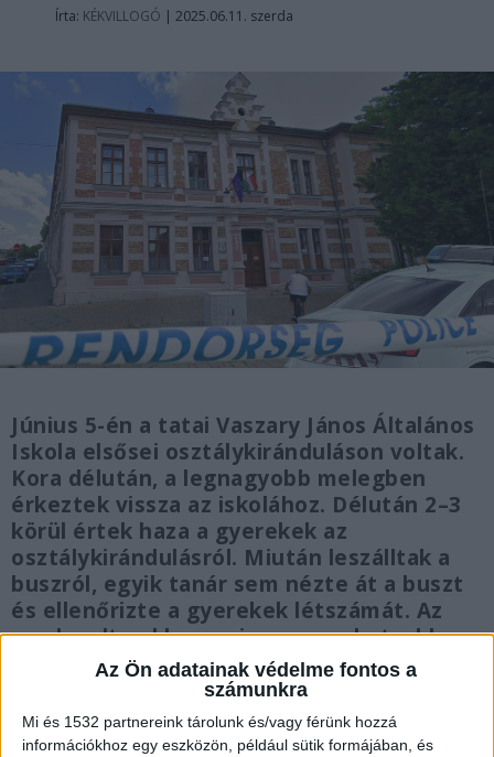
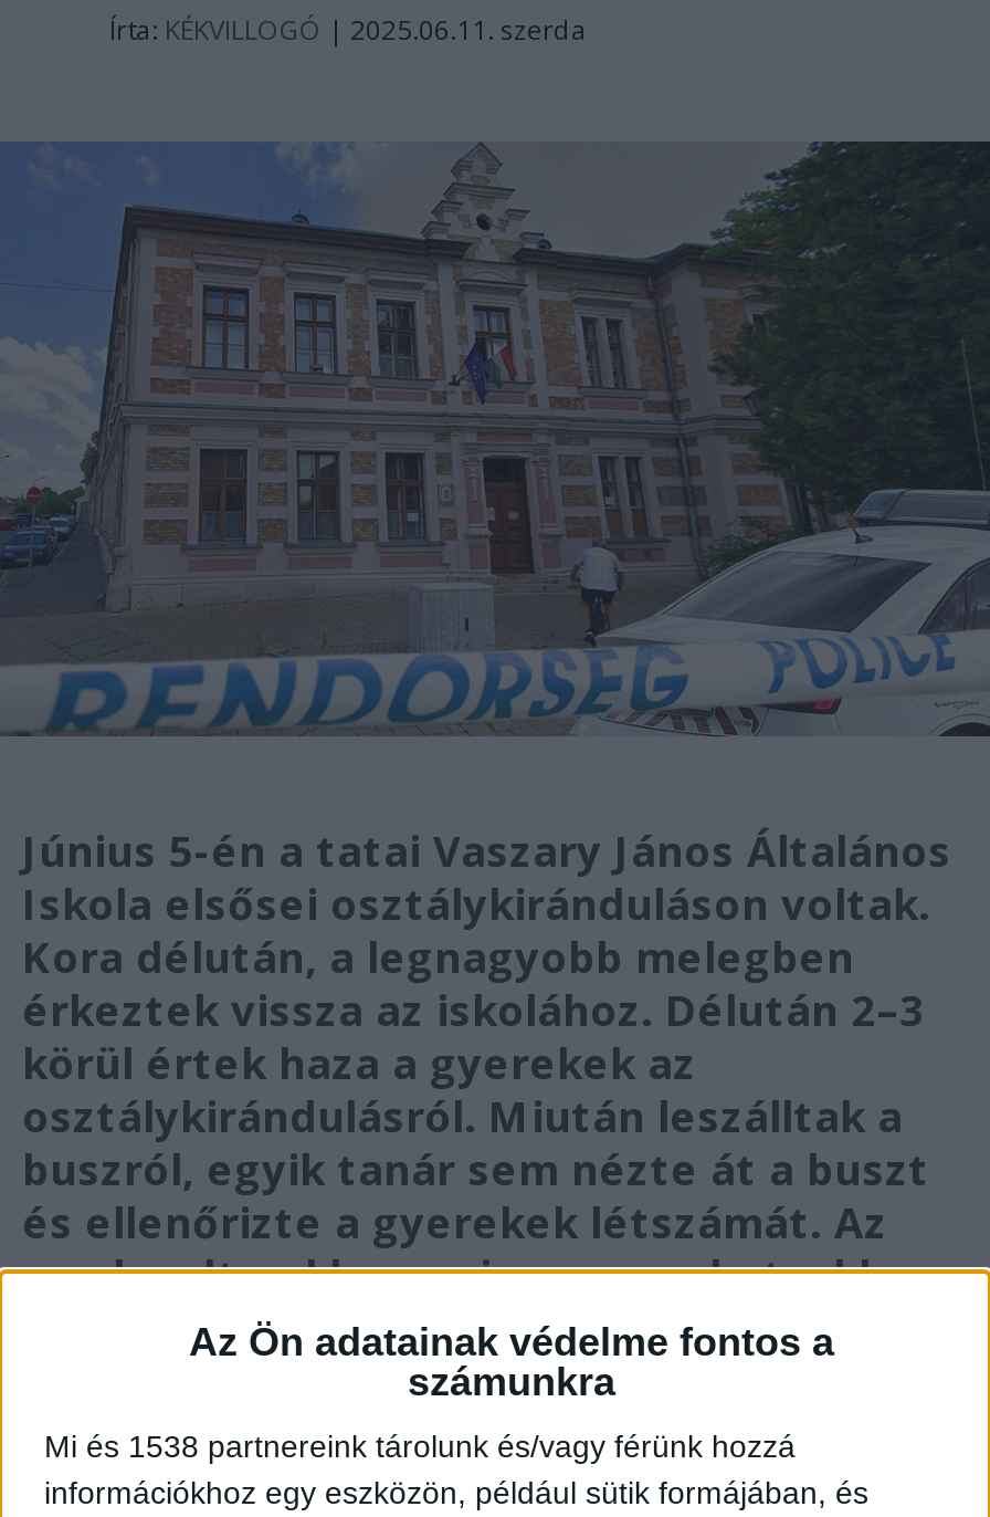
- Mi és 1532 partnereink tárolunk és/vagy férünk hozzá
+ Mi és 1538 partnereink tárolunk és/vagy férünk hozzá
